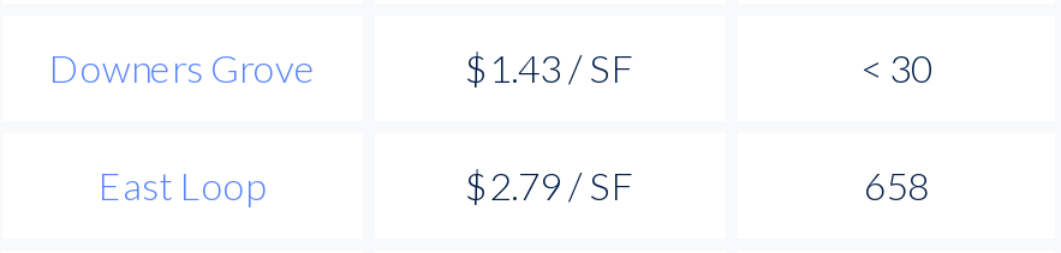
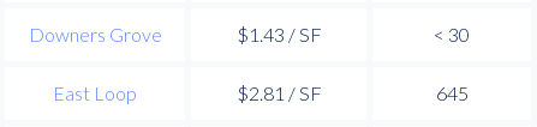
- $2.79 / SF
+ $2.81 / SF

- 658
+ 645
